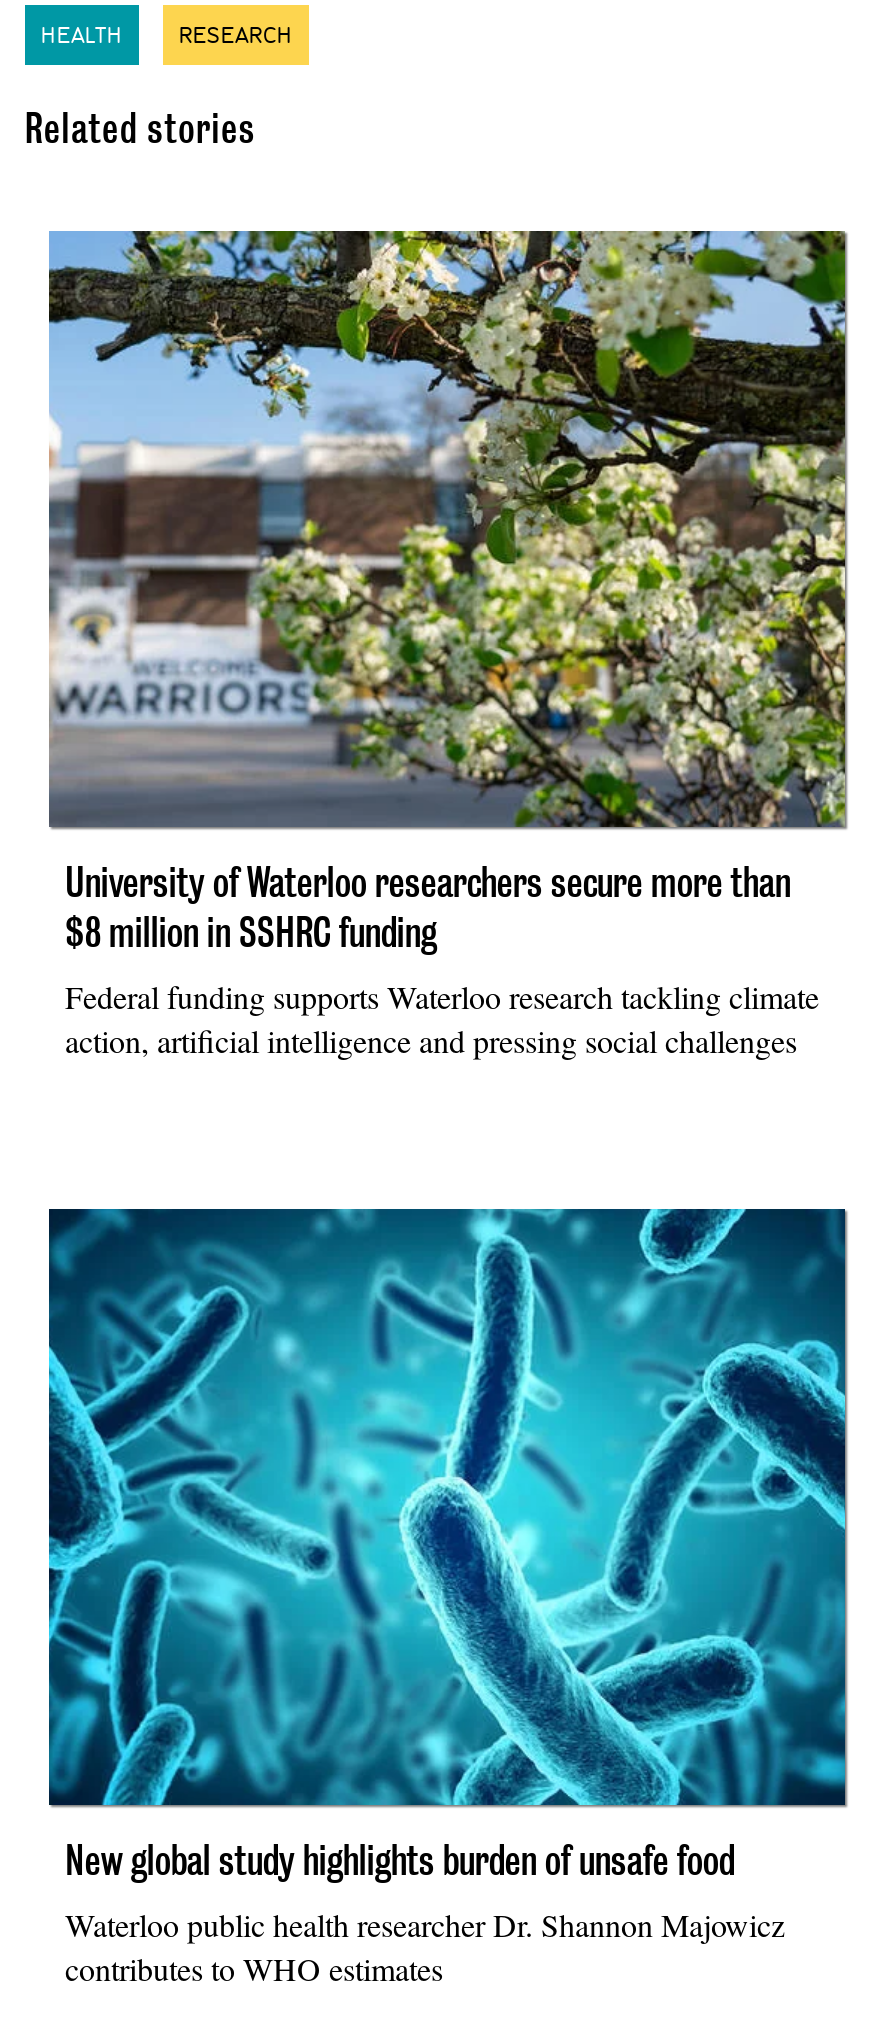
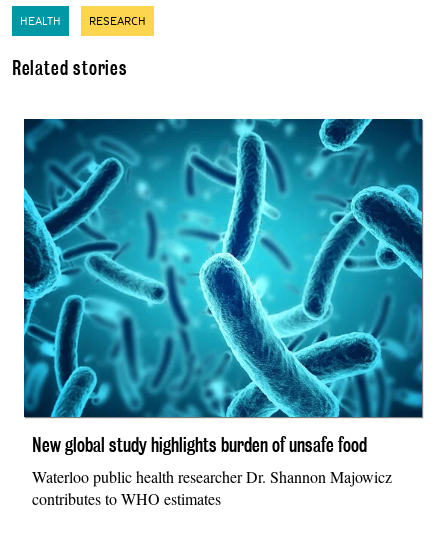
- [image]
- University of Waterloo researchers secure more than
- $8 million in SSHRC funding
- Federal funding supports Waterloo research tackling climate
- action, artificial intelligence and pressing social challenges
